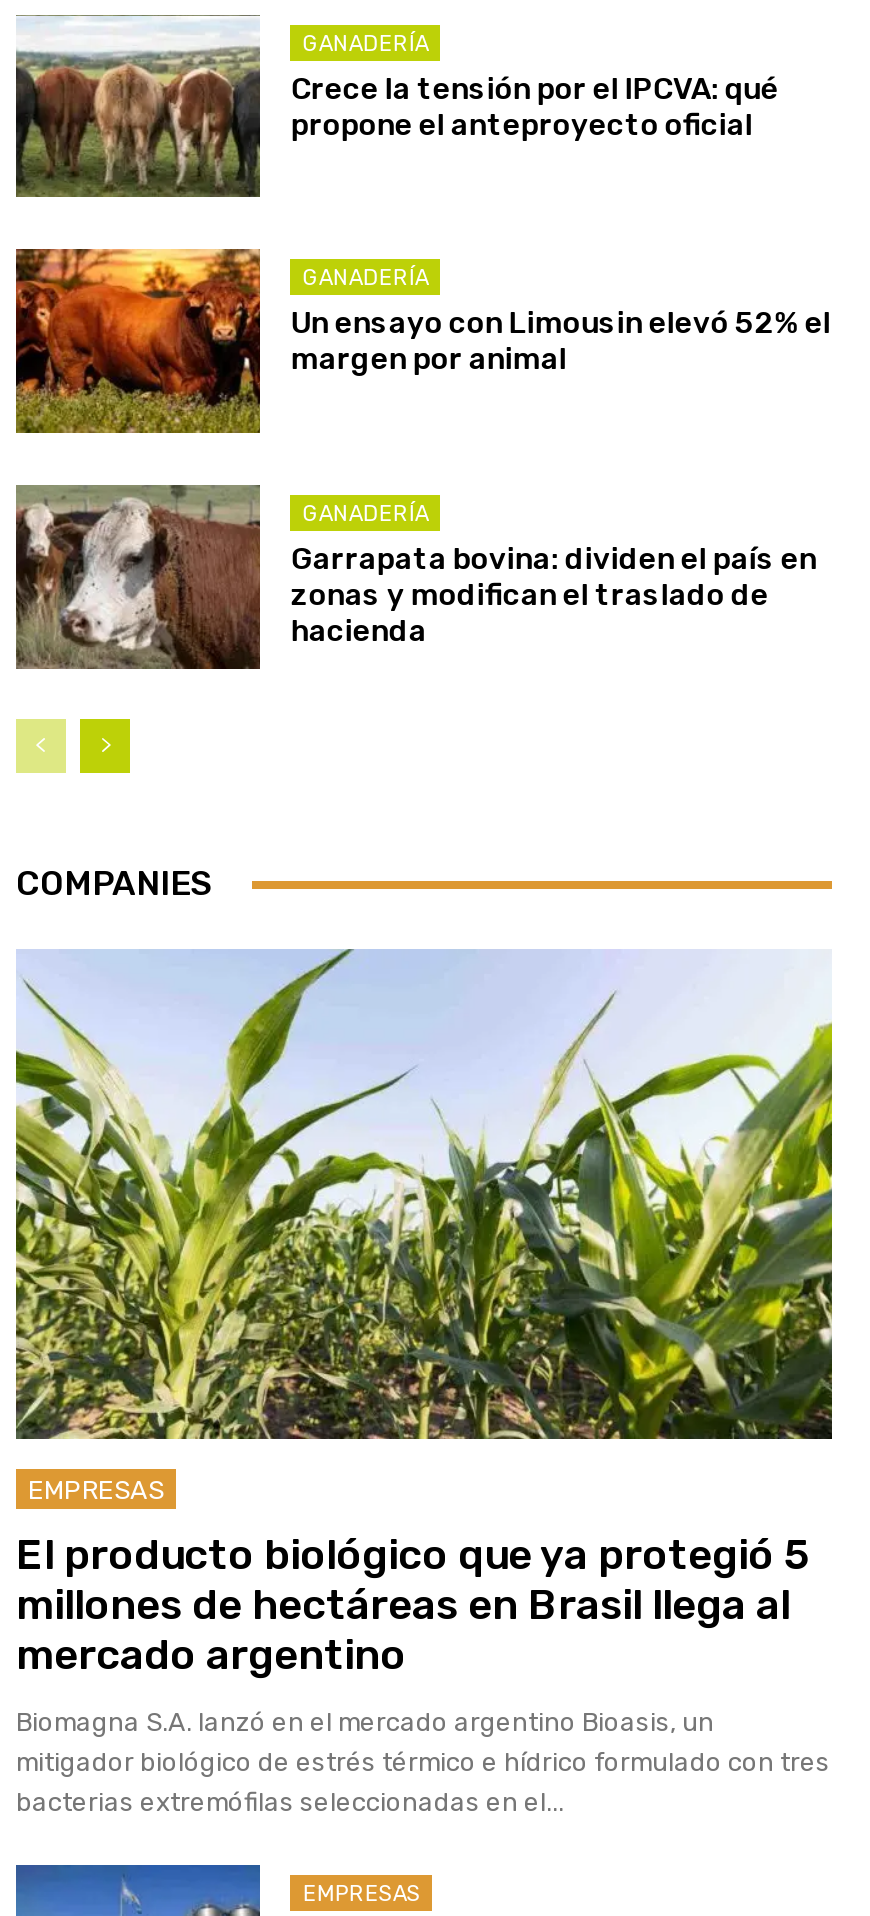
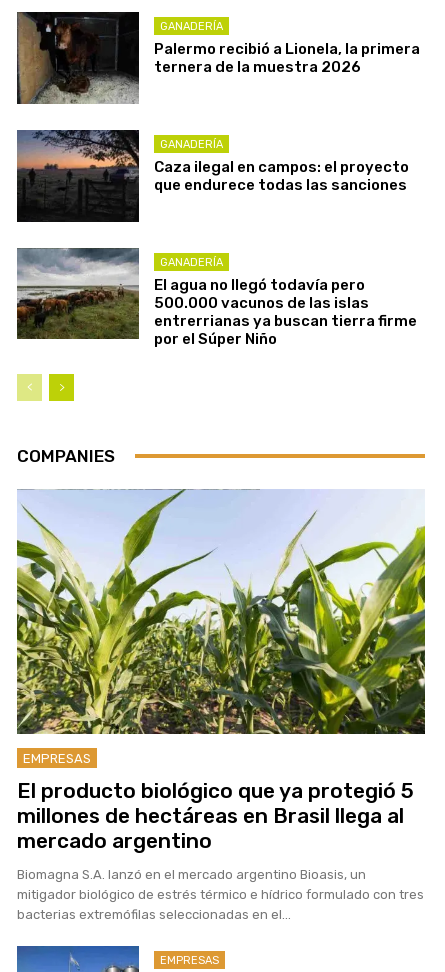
- [image]
- Crece la tensión por el IPCVA: qué
- propone el anteproyecto oficial
+ [image]
+ Palermo recibió a Lionela, la primera
+ ternera de la muestra 2026

- [image]
- Un ensayo con Limousin elevó 52% el
- margen por animal
+ [image]
+ Caza ilegal en campos: el proyecto
+ que endurece todas las sanciones

- [image]
- Garrapata bovina: dividen el país en
- zonas y modifican el traslado de
- hacienda
+ [image]
+ El agua no llegó todavía pero
+ 500.000 vacunos de las islas
+ entrerrianas ya buscan tierra firme
+ por el Súper Niño
